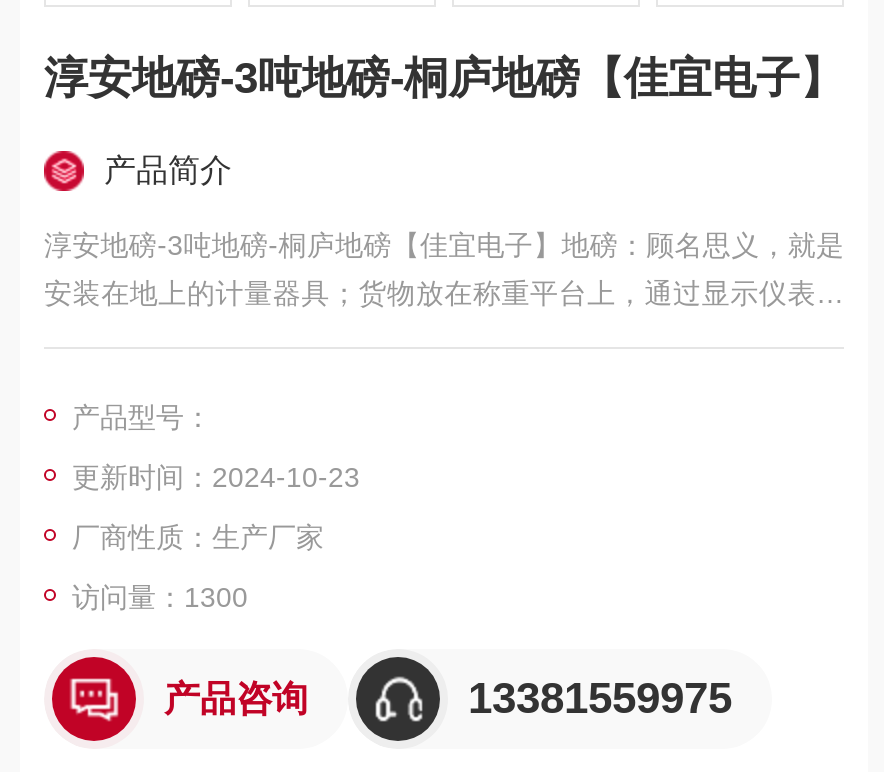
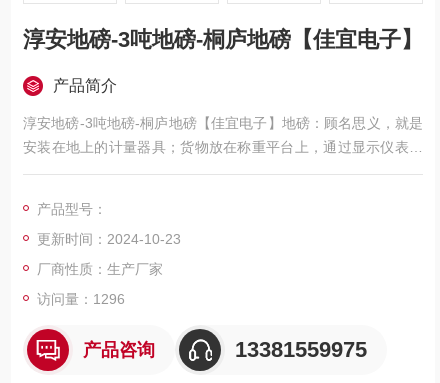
- 访问量：1300
+ 访问量：1296
